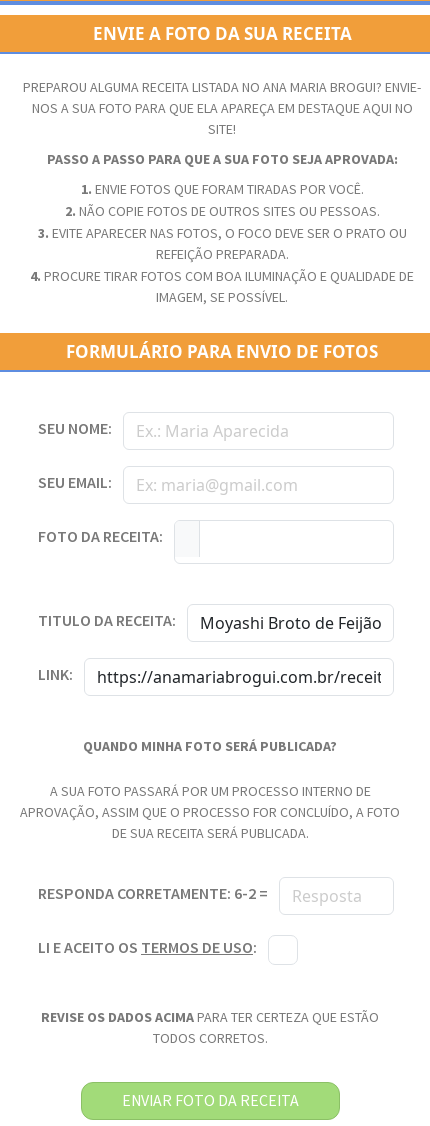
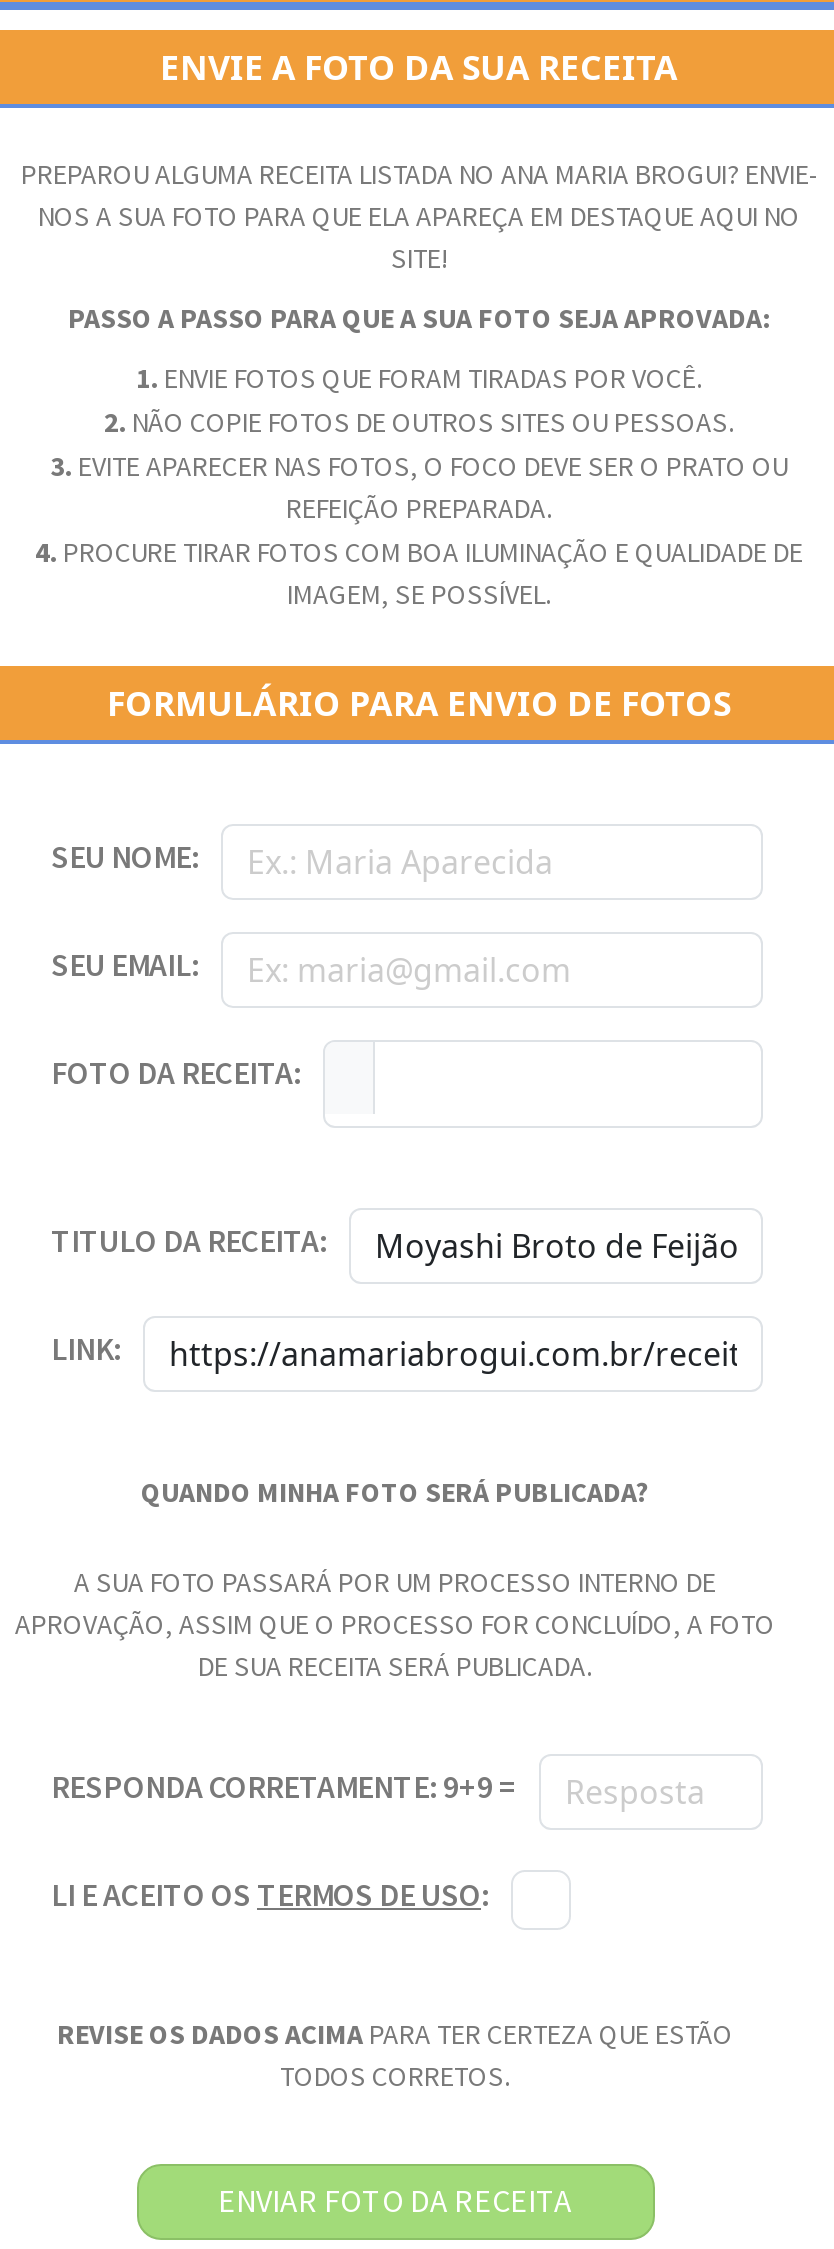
- RESPONDA CORRETAMENTE: 6-2 =
+ RESPONDA CORRETAMENTE: 9+9 =
